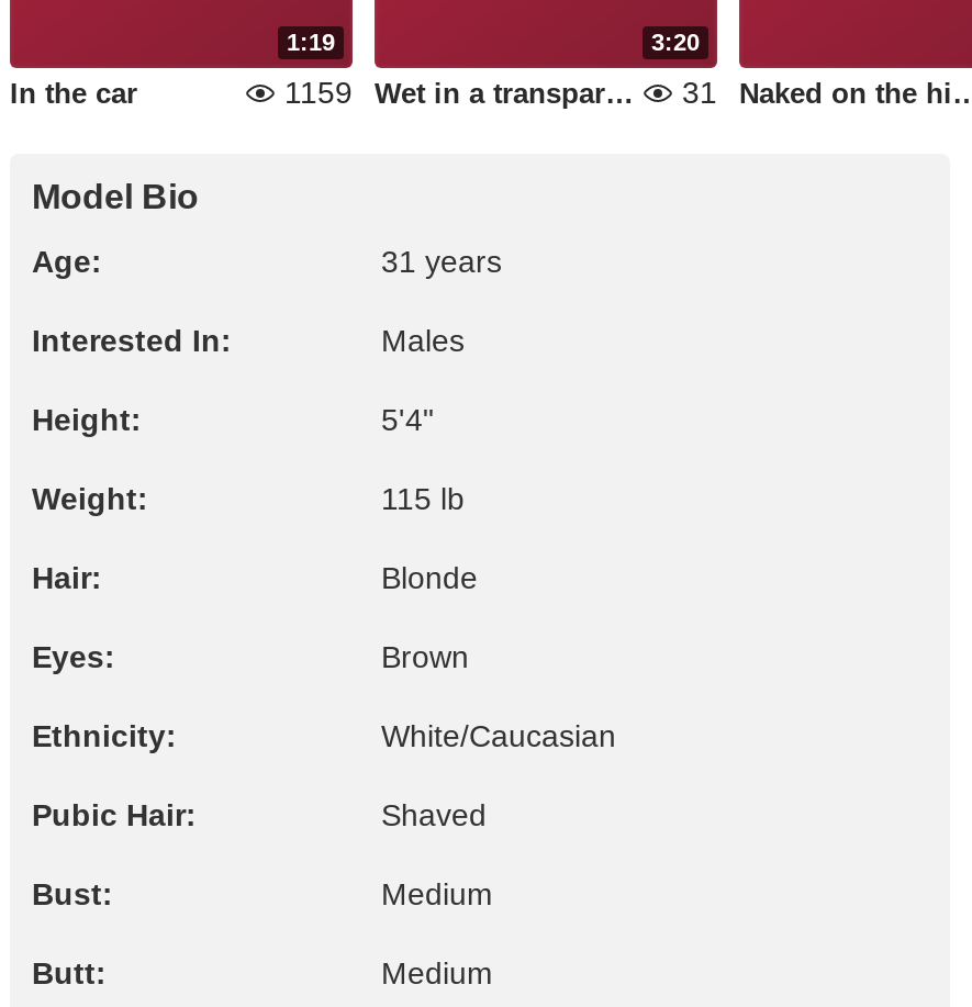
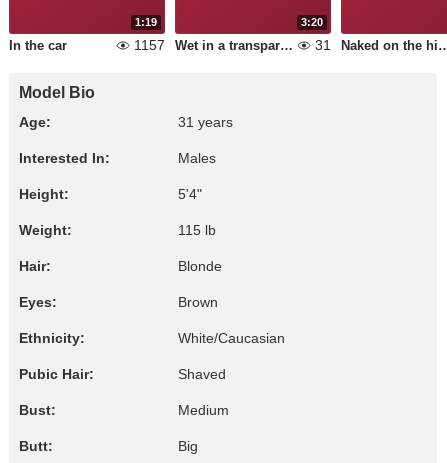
- 1159
+ 1157

- Medium
+ Big
